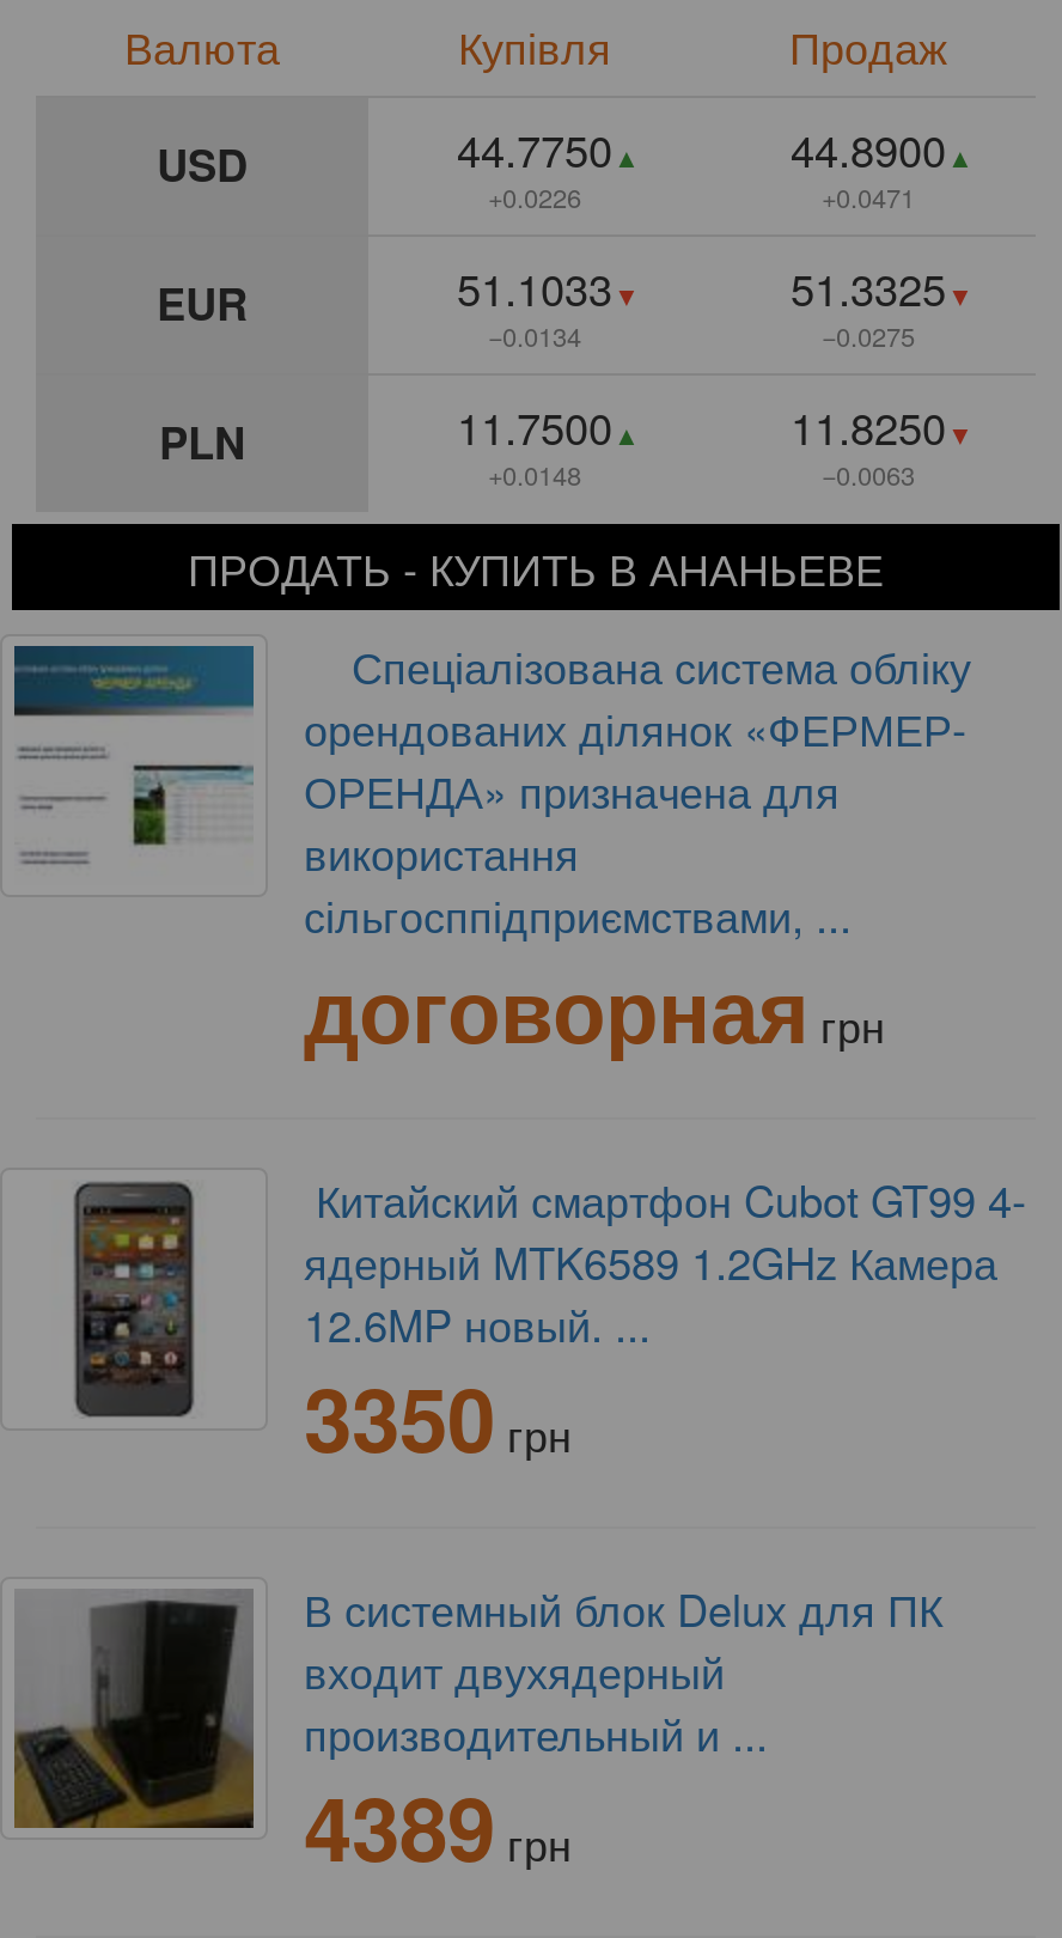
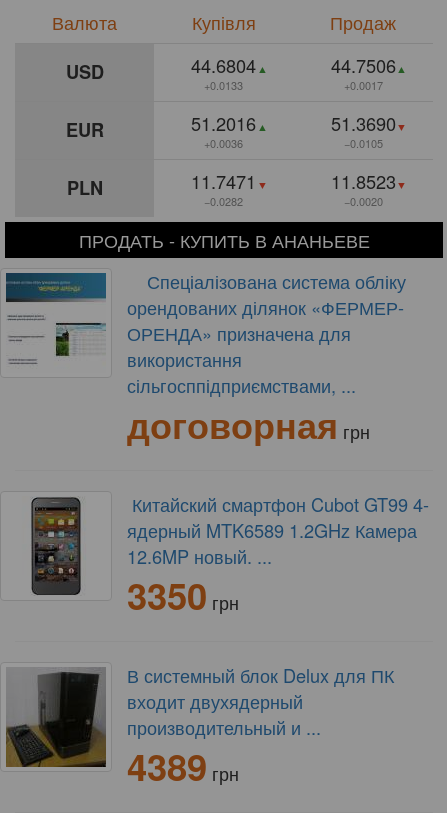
- 44.7750
+ 44.6804

- 44.8900
+ 44.7506

- 0.0226
+ 0.0133

- 0.0471
+ 0.0017

- 51.1033
+ 51.2016

- 51.3325
+ 51.3690

- 0.0134
+ 0.0036

- 0.0275
+ 0.0105

- 11.7500
+ 11.7471

- 11.8250
+ 11.8523

- 0.0148
+ 0.0282

- 0.0063
+ 0.0020
